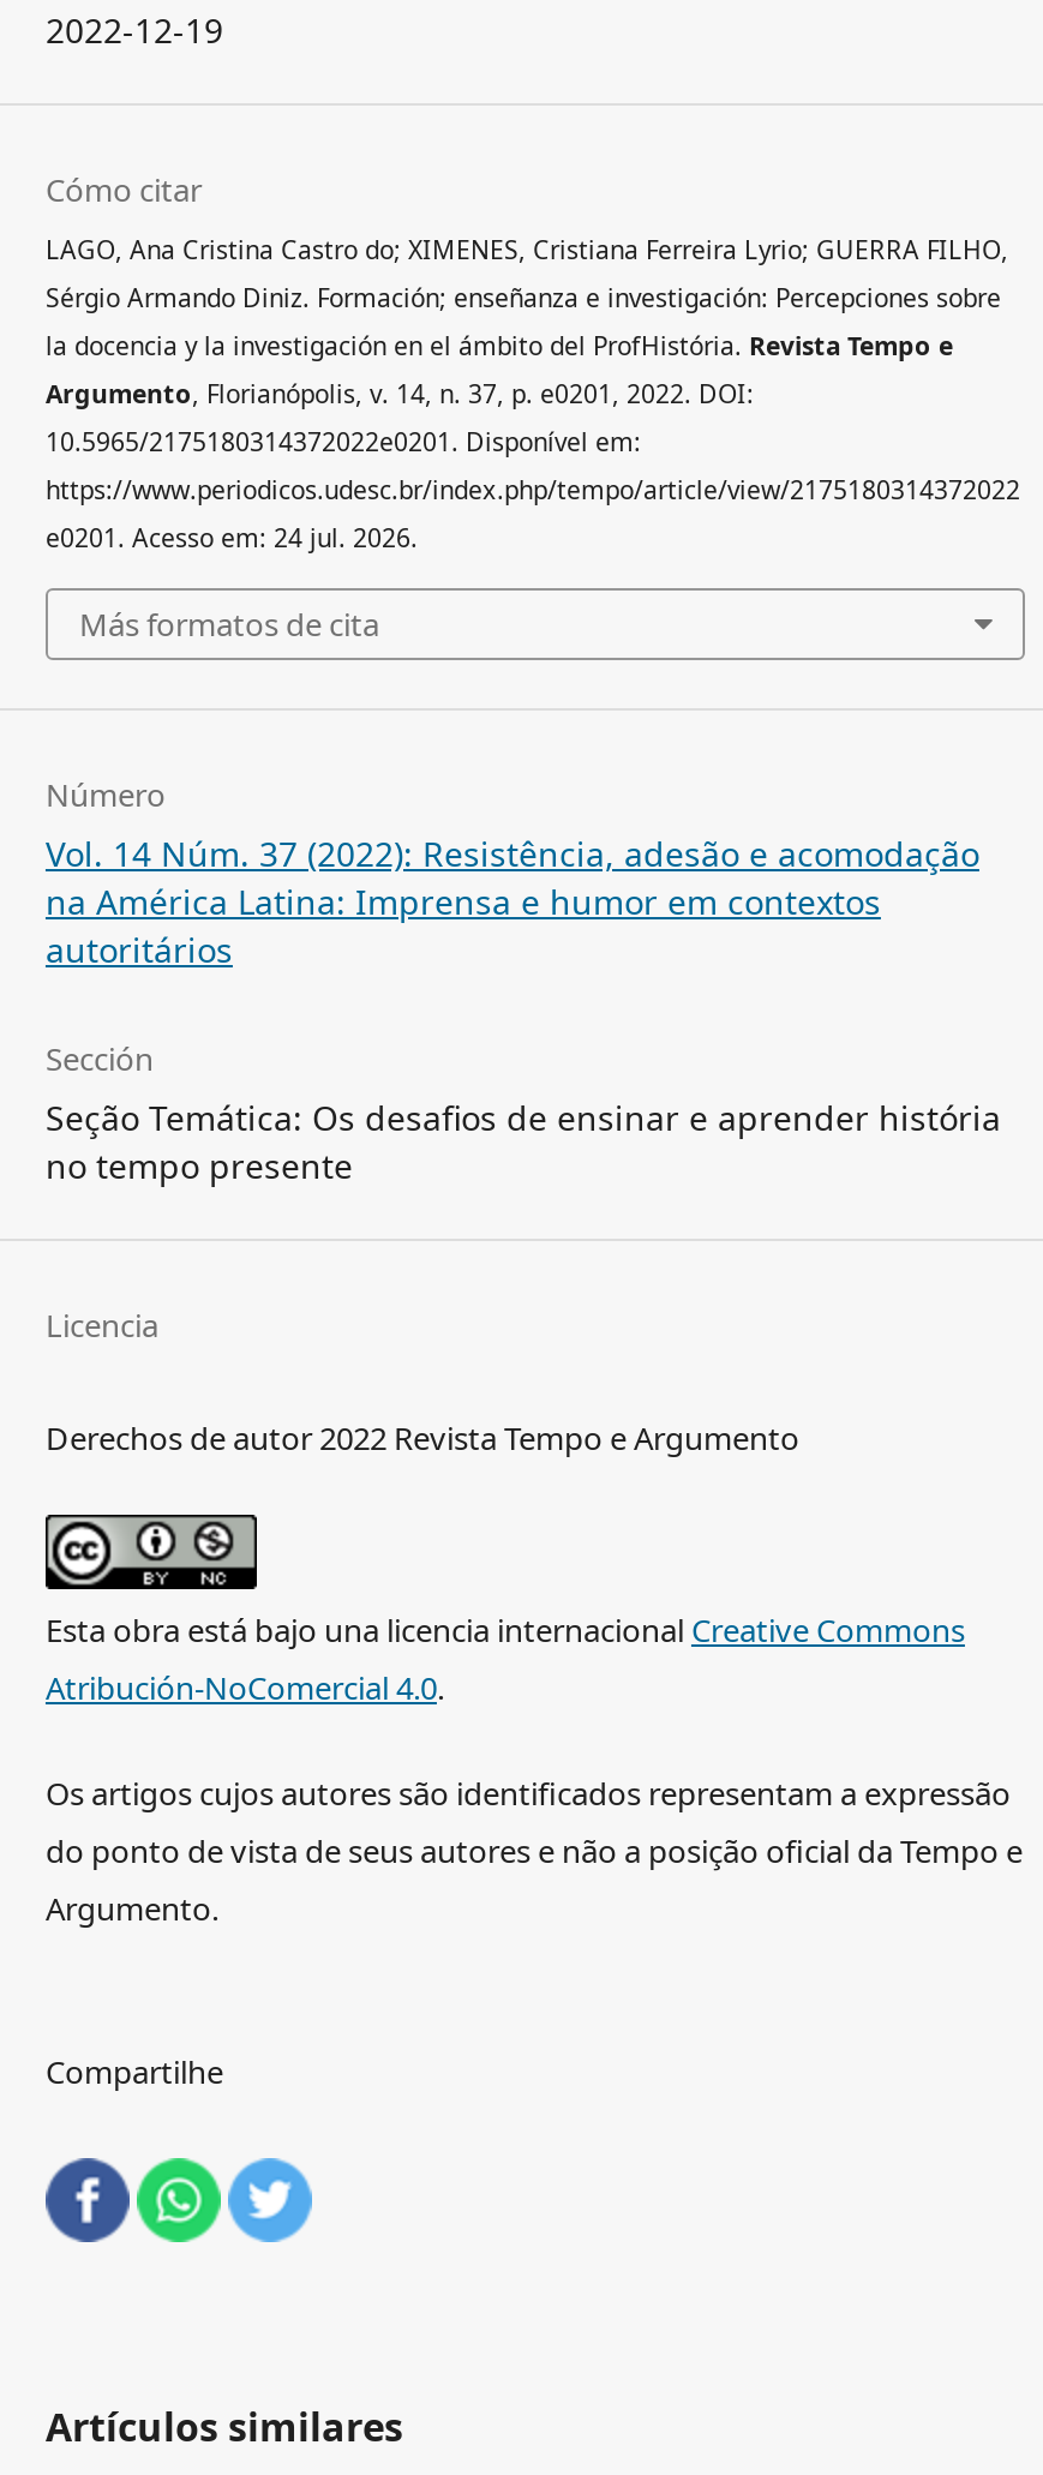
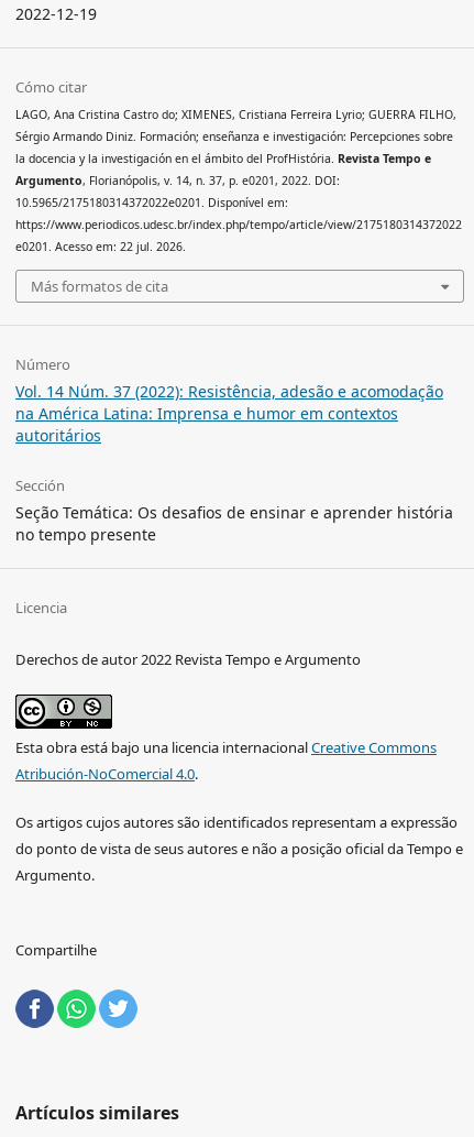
- e0201. Acesso em: 24 jul. 2026.
+ e0201. Acesso em: 22 jul. 2026.
